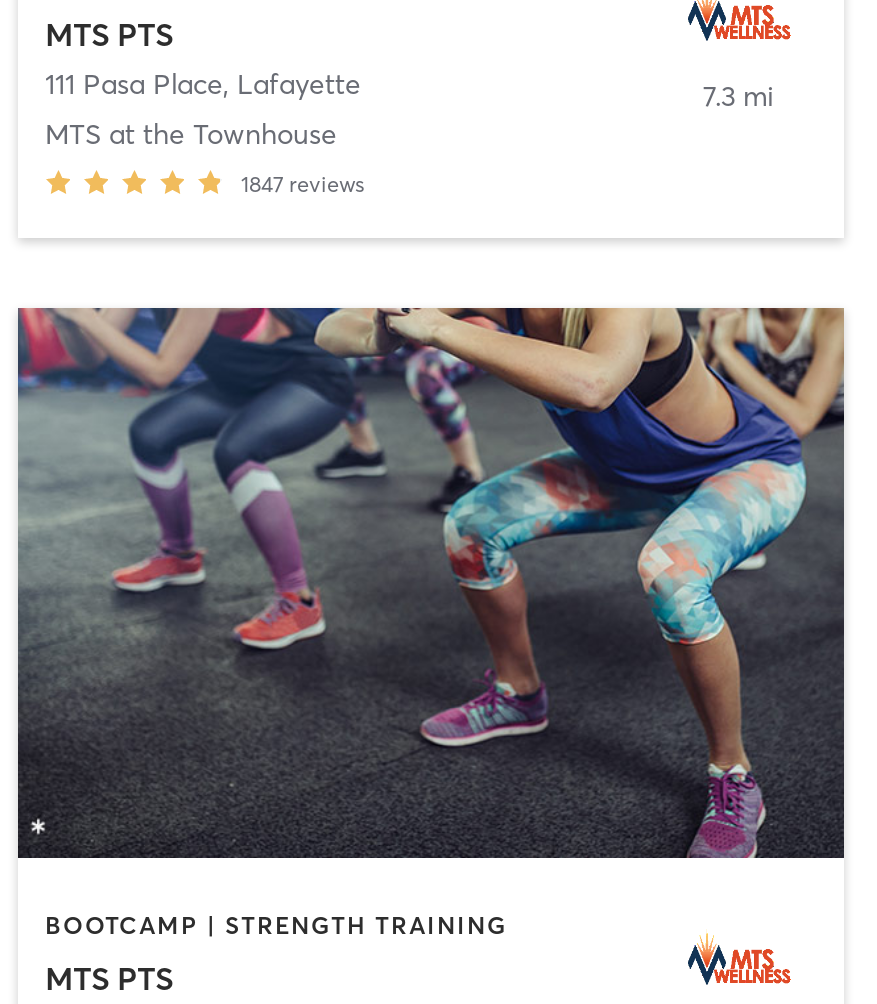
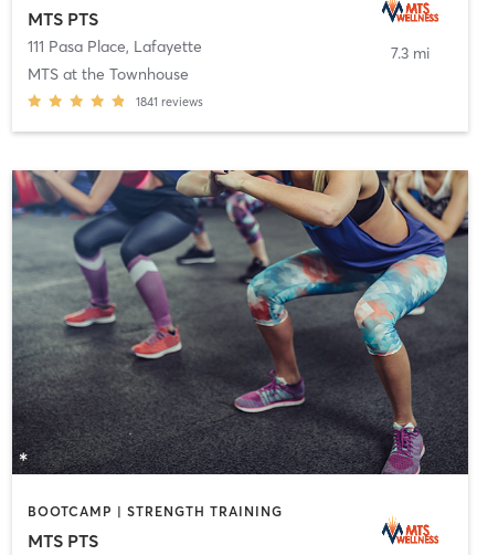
- 1847 reviews
+ 1841 reviews
